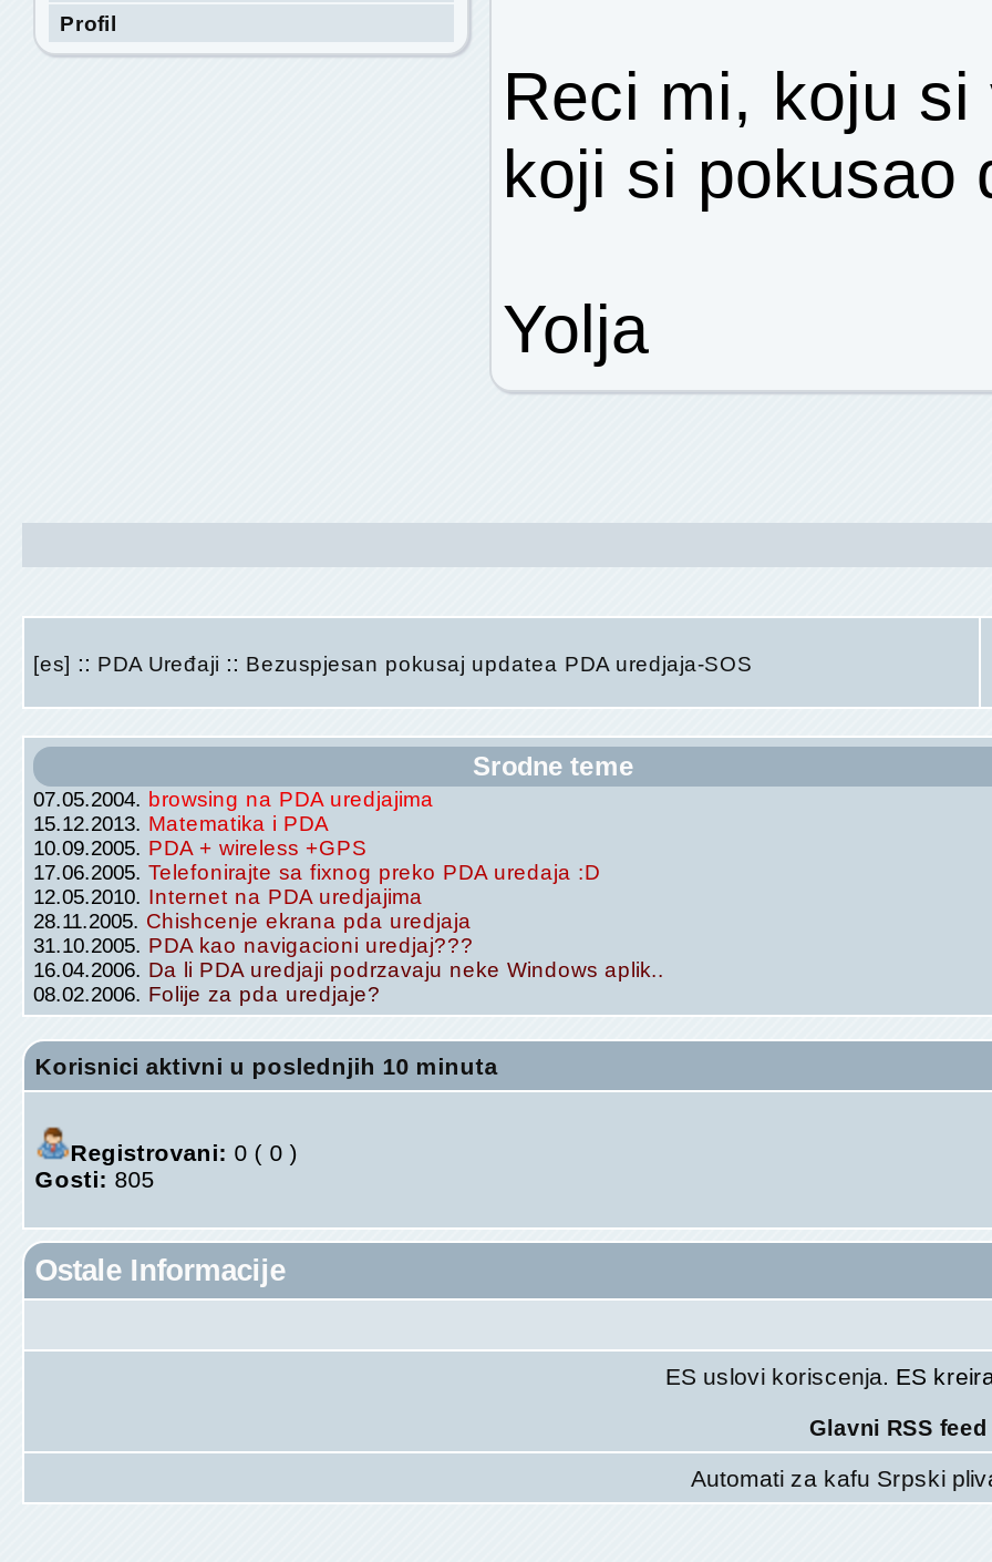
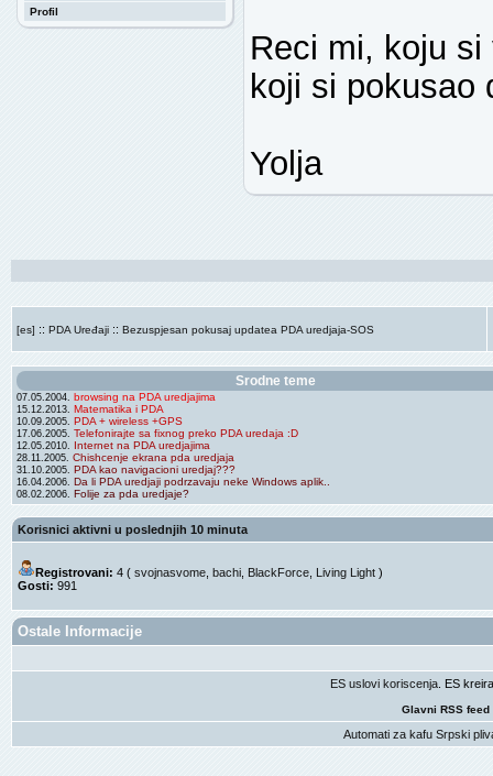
- Registrovani: 0 ( 0 )
- Gosti:805
+ Registrovani: 4 (svojnasvome, bachi, BlackForce, Living Light)
+ Gosti:991
